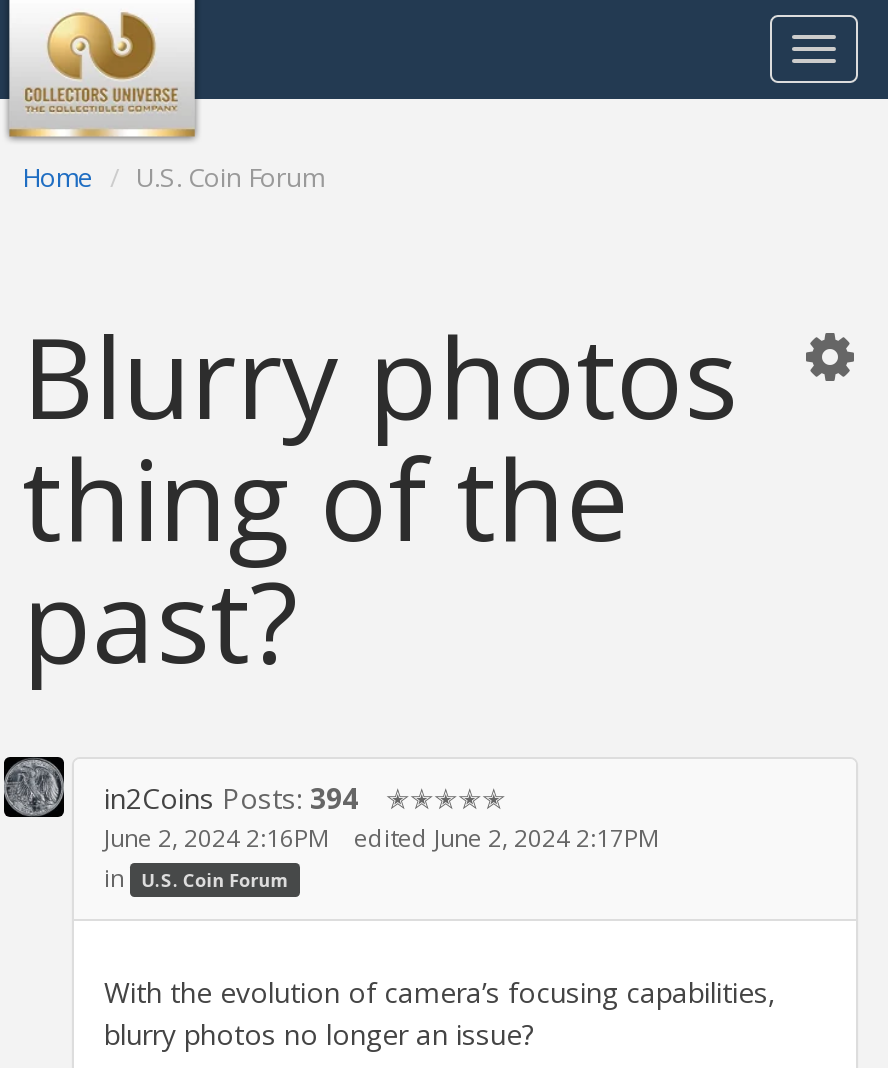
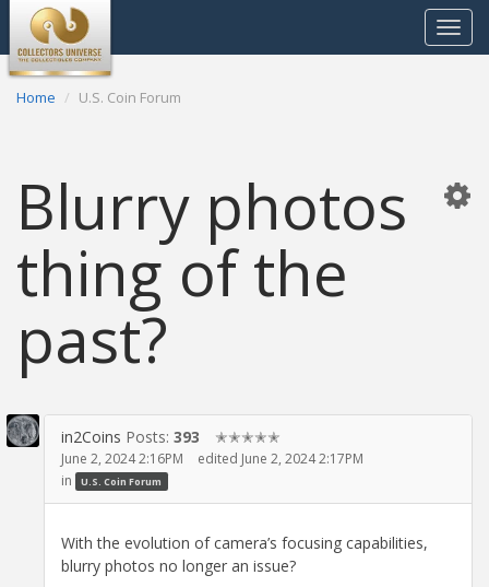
- in2Coins Posts: 394
+ in2Coins Posts: 393
